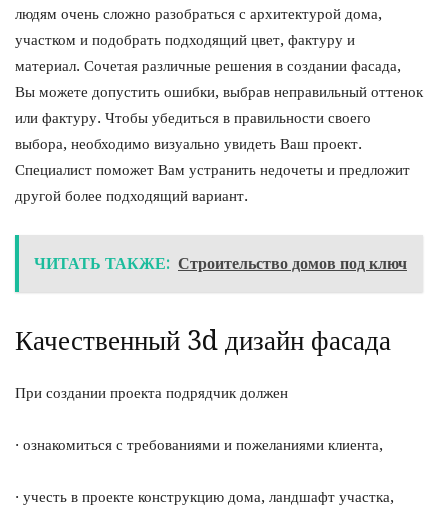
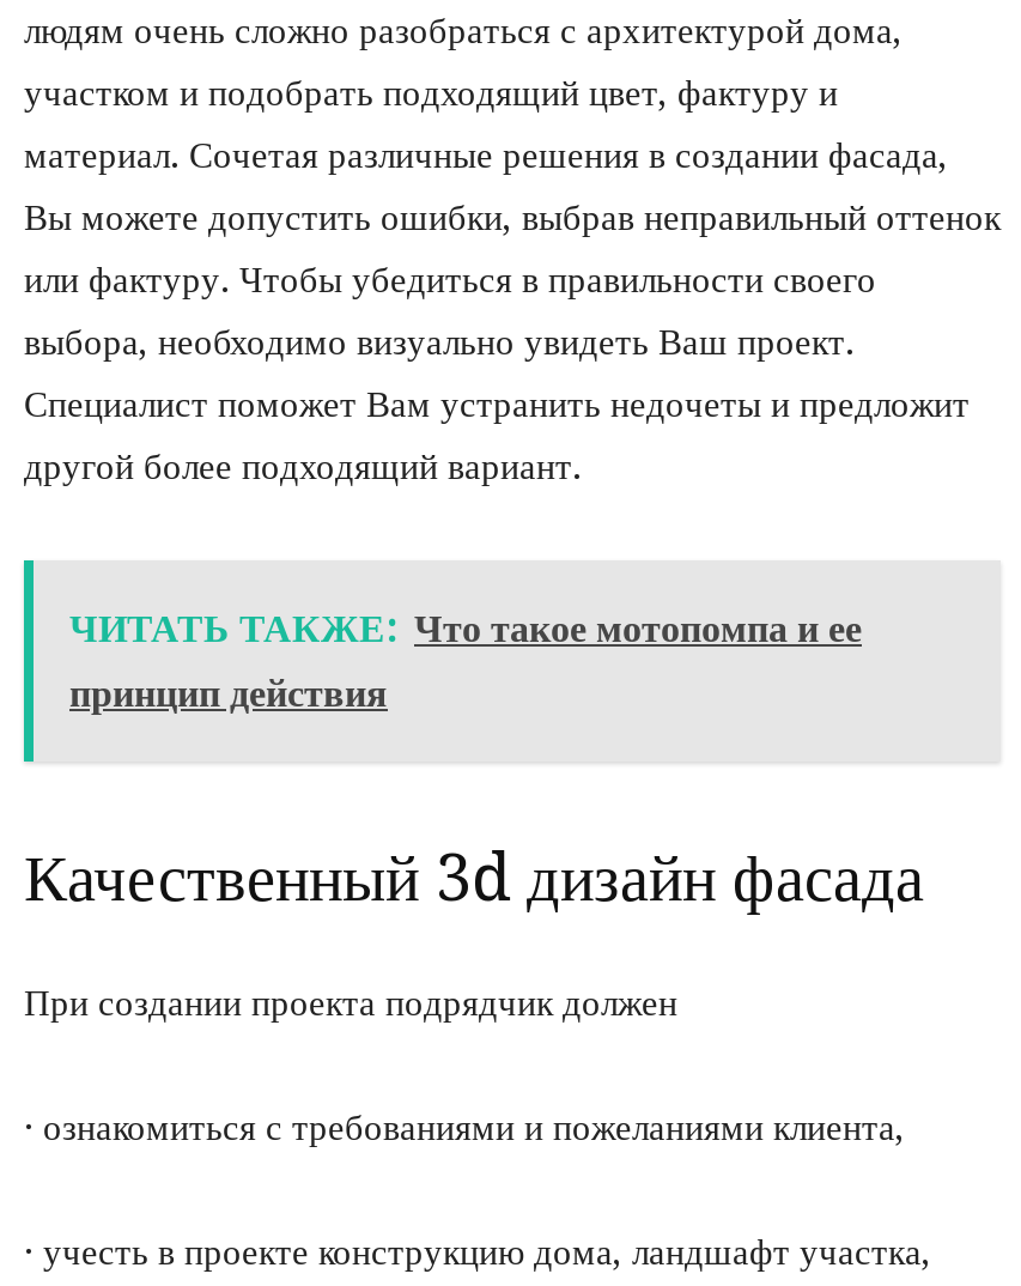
- ЧИТАТЬ ТАКЖЕ: Строительство домов под ключ
+ ЧИТАТЬ ТАКЖЕ: Что такое мотопомпа и ее
+ принцип действия
